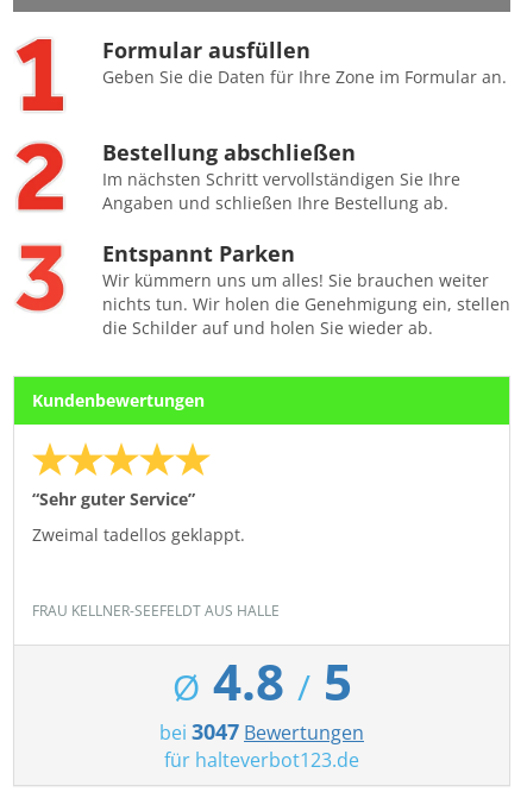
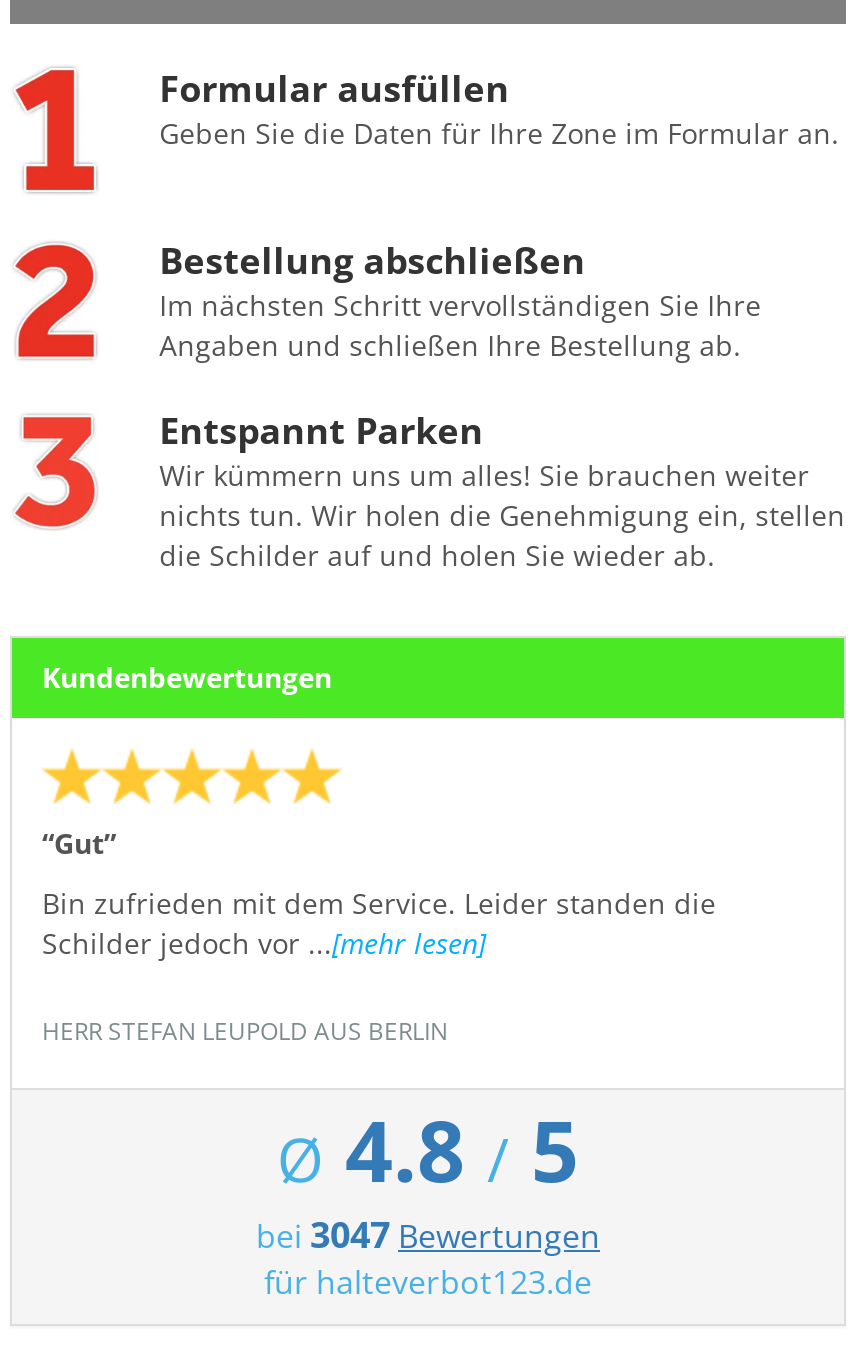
- “Sehr guter Service”
+ “Gut”

- Zweimal tadellos geklappt.
+ Bin zufrieden mit dem Service. Leider standen die
+ Schilder jedoch vor ...[mehr lesen]

- FRAU KELLNER-SEEFELDT AUS HALLE
+ HERR STEFAN LEUPOLD AUS BERLIN
